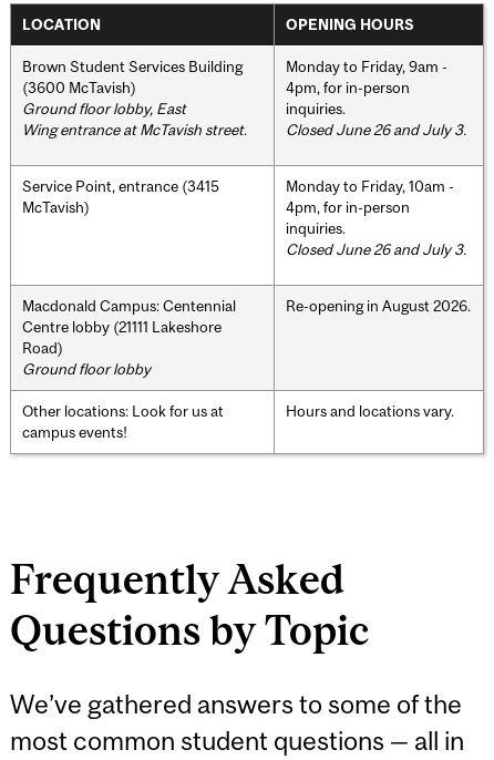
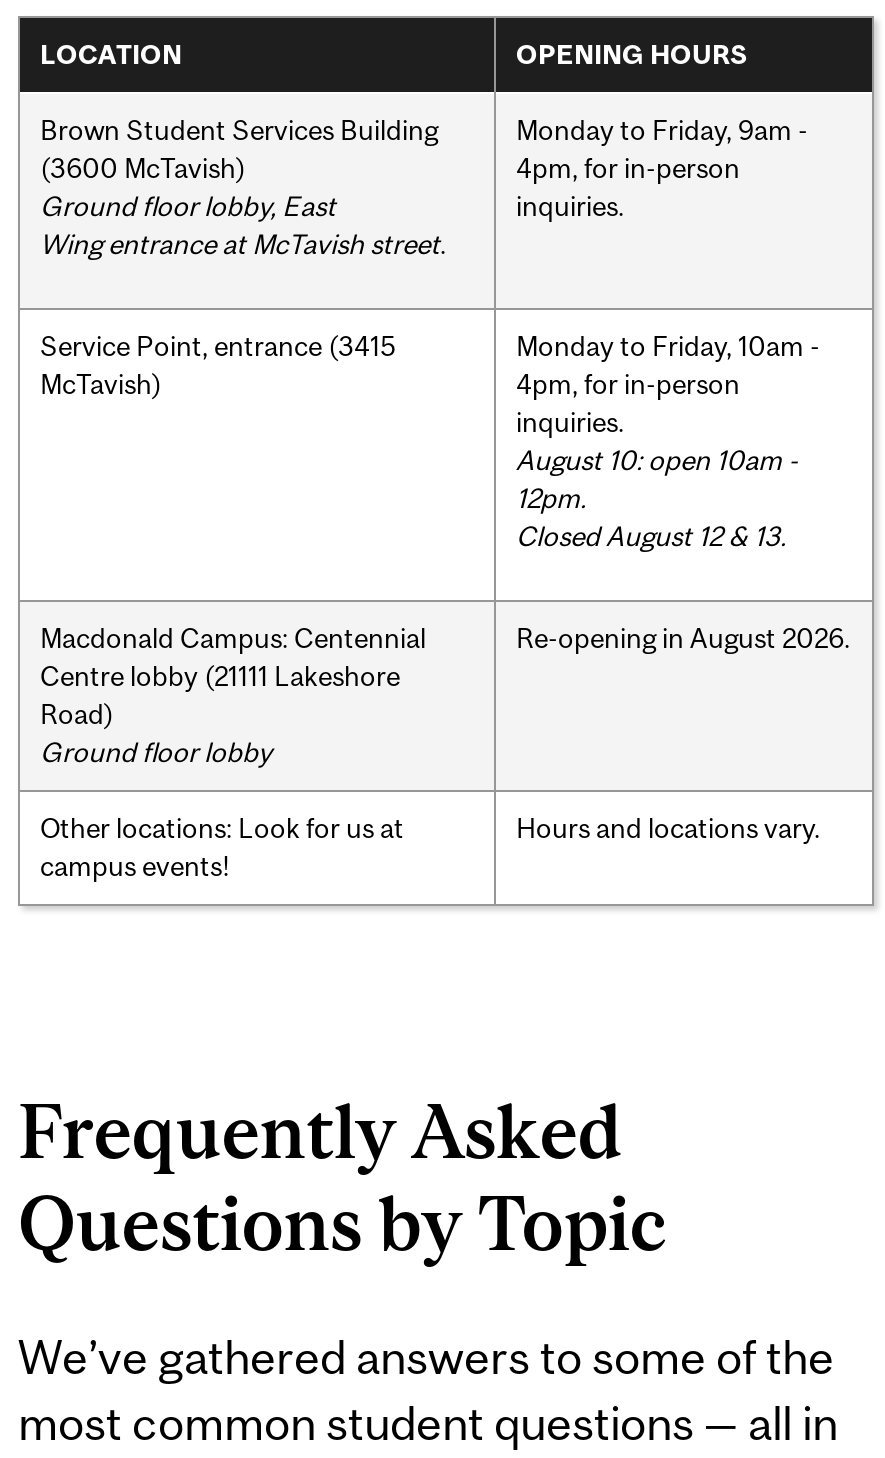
- Closed June 26 and July 3.

- Closed June 26 and July 3.
+ August 10: open 10am -
+ 12pm.
+ Closed August 12 & 13.
